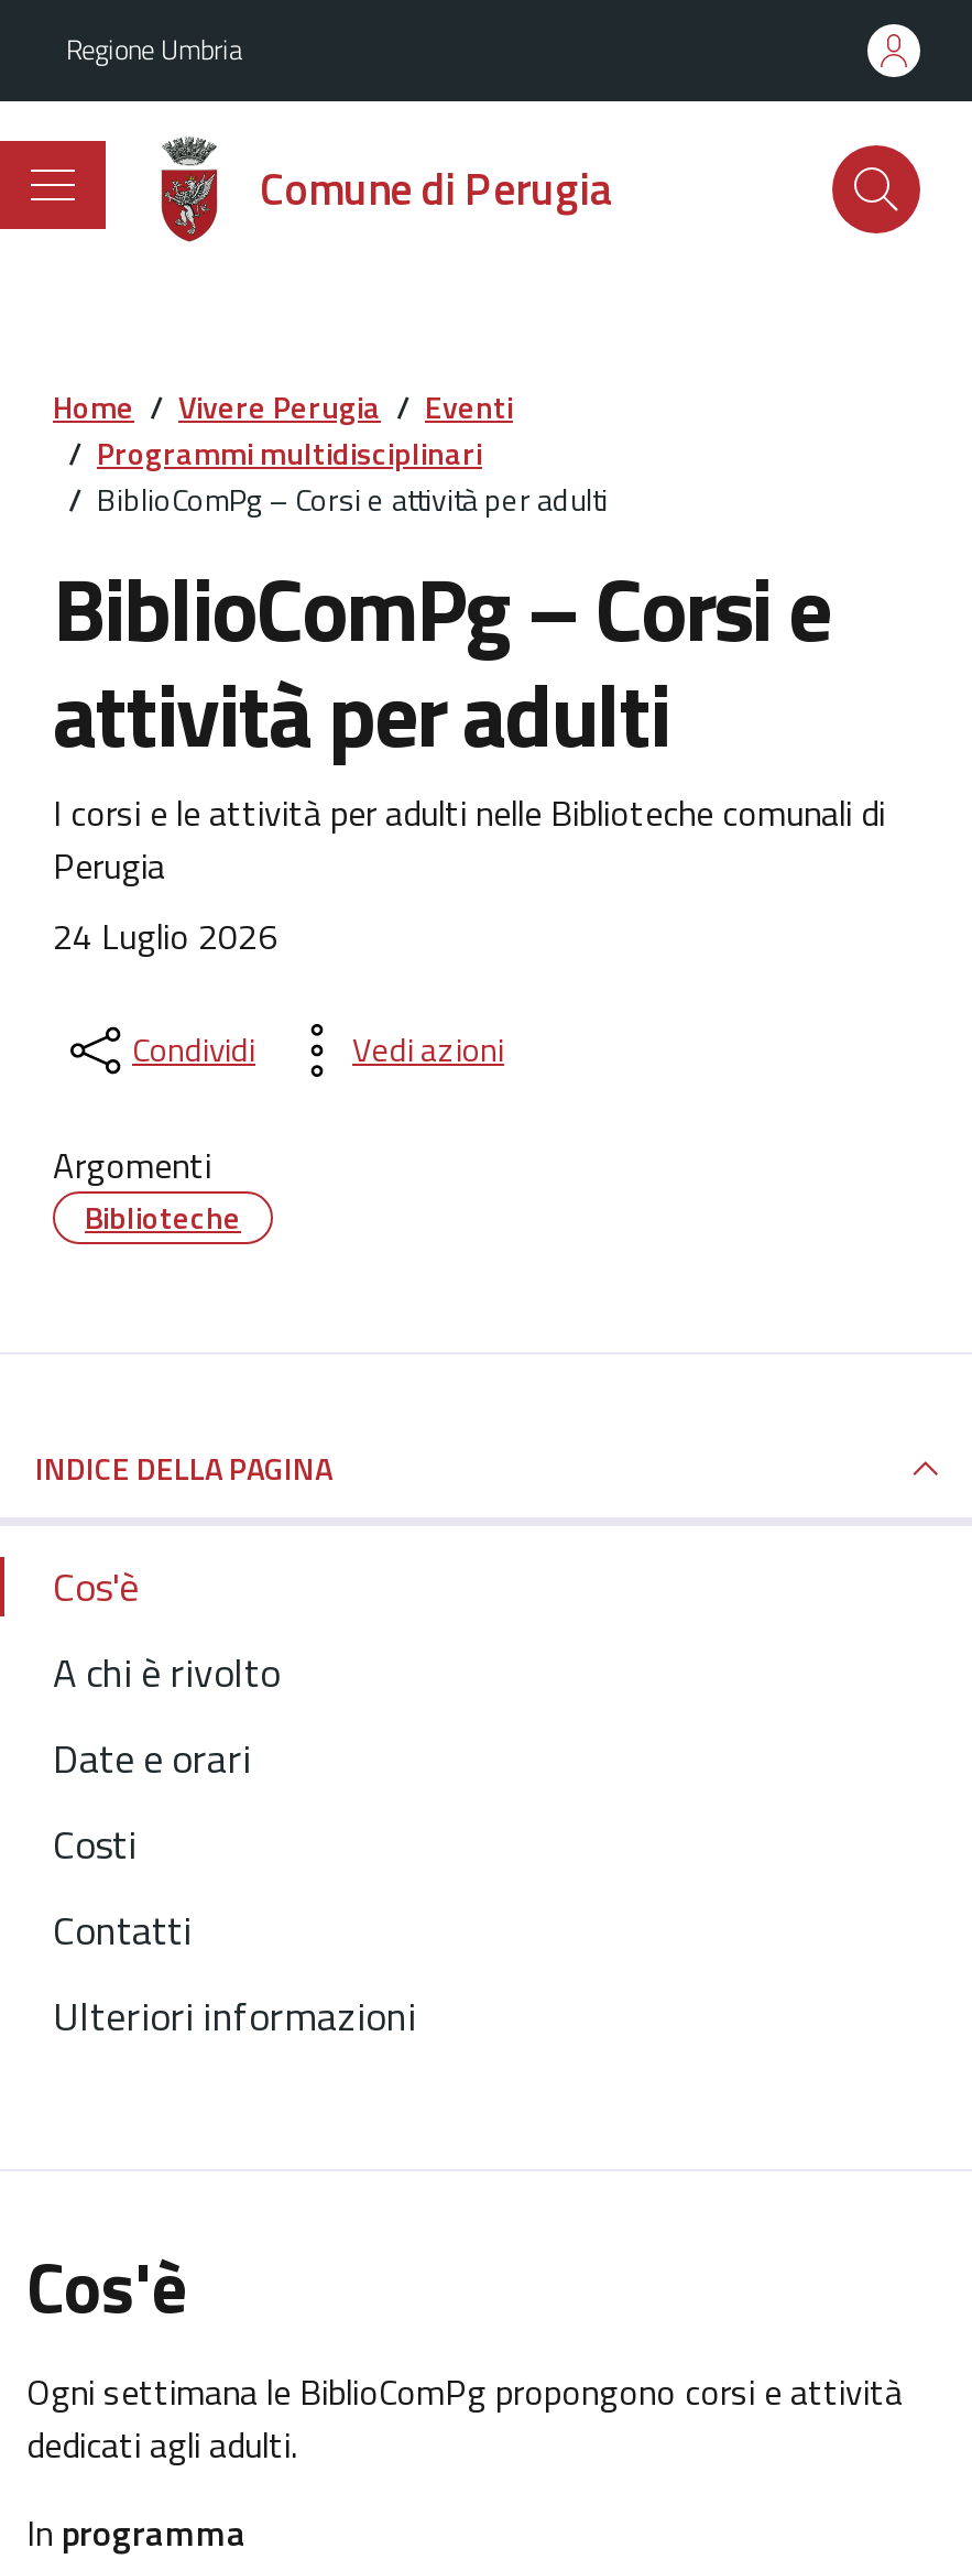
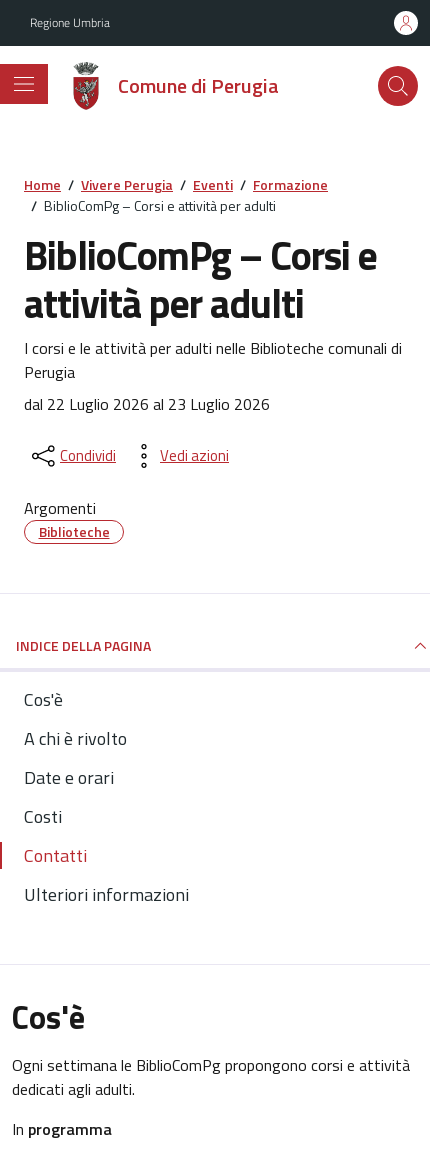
- Home / Vivere Perugia / Eventi
- / Programmi multidisciplinari
+ Home / Vivere Perugia / Eventi / Formazione

- 24 Luglio 2026
+ dal 22 Luglio 2026 al 23 Luglio 2026
